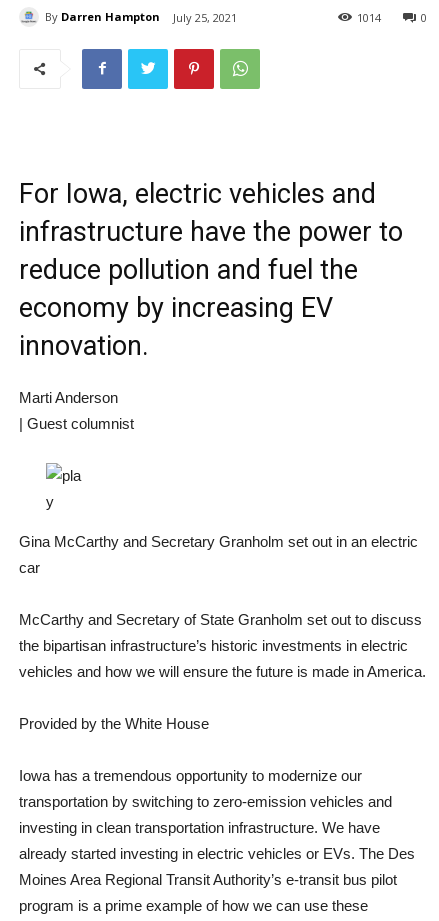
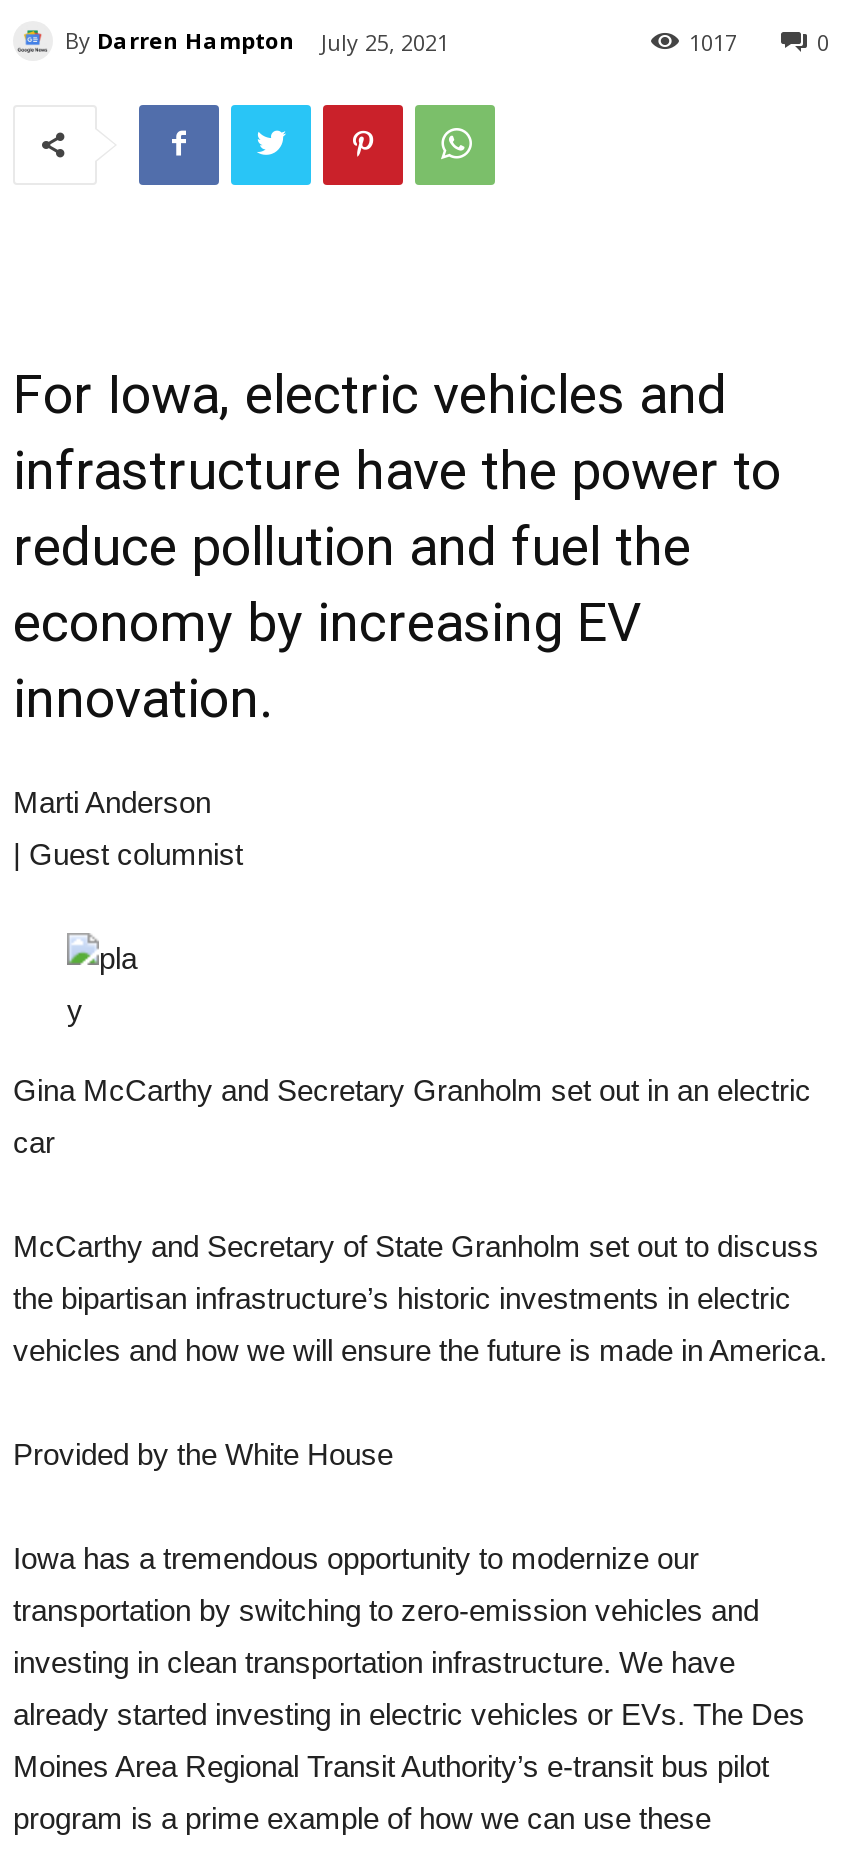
- 1014
+ 1017
